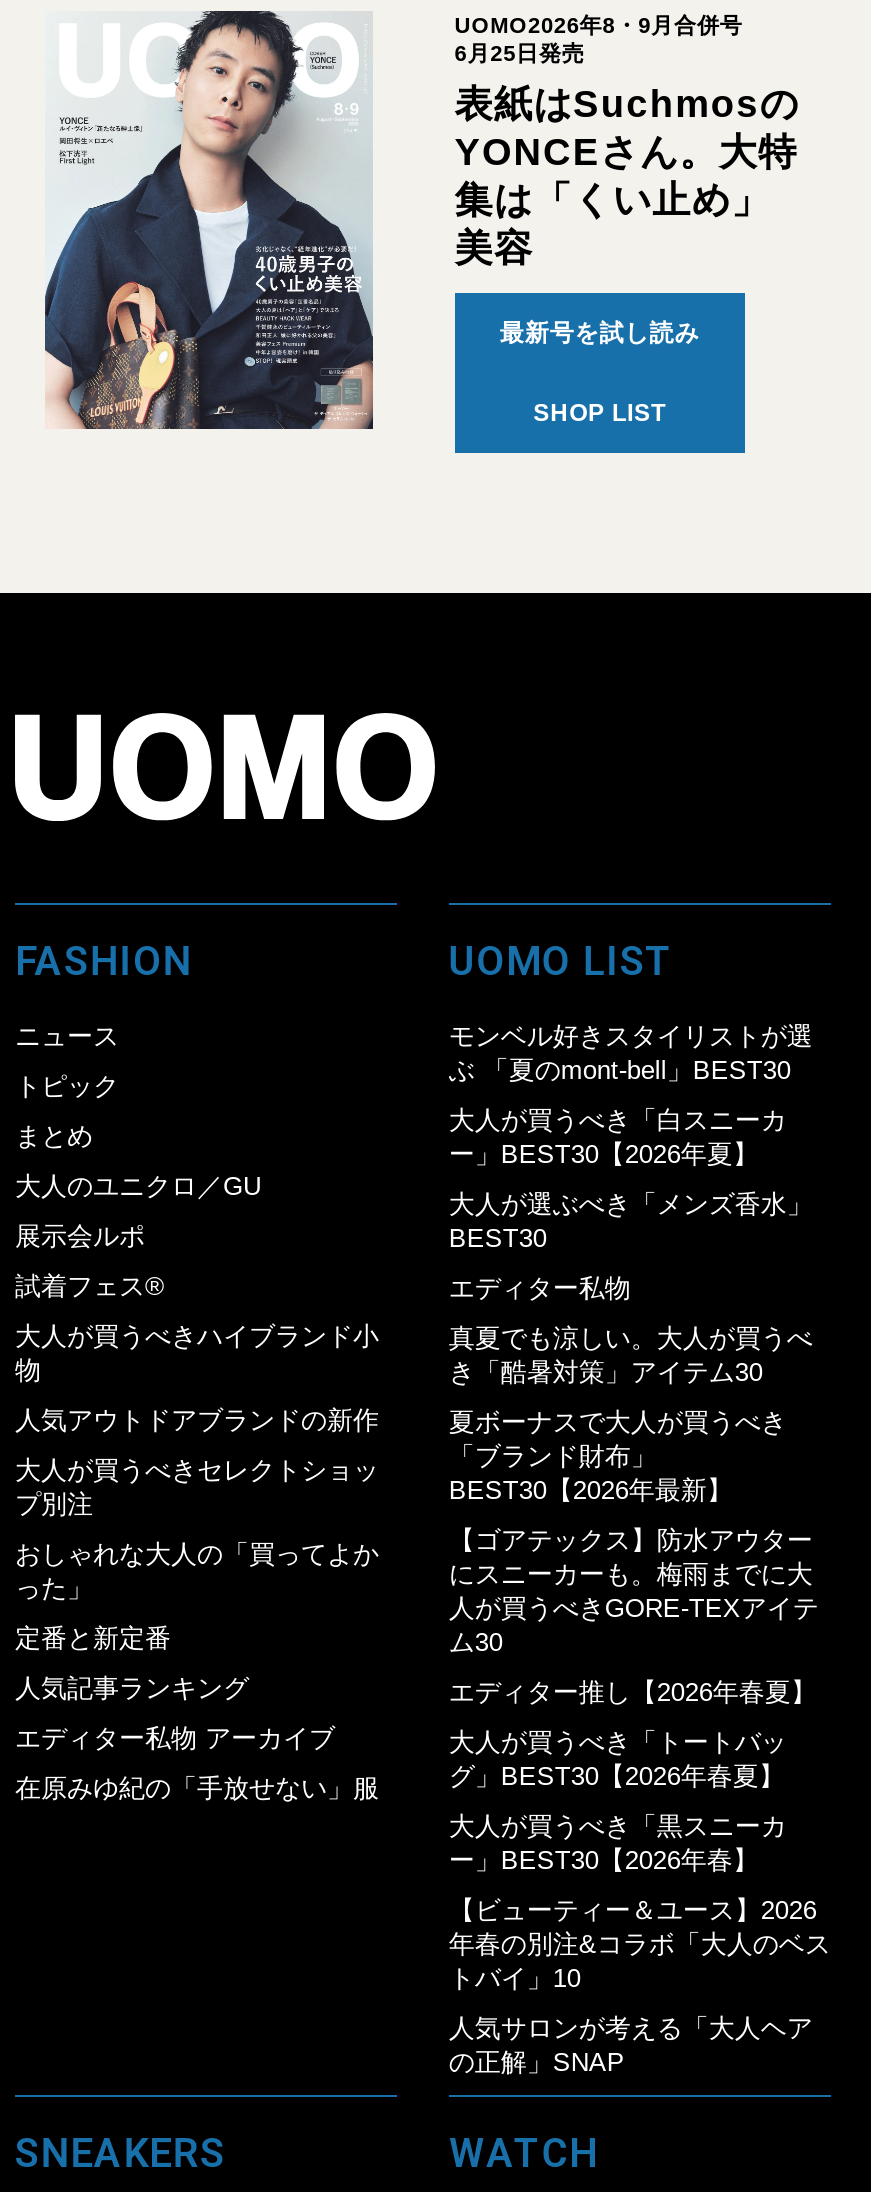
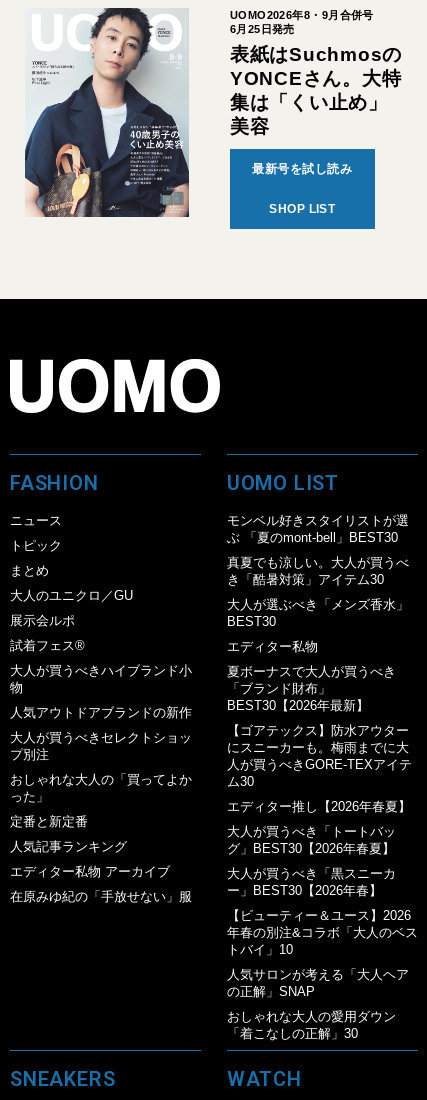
- 大人が買うべき「白スニーカ
- ー」BEST30【2026年夏】

moved up: 真夏でも涼しい。大人が買うべ | き「酷暑対策」アイテム30

moved up: 夏ボーナスで大人が買うべき | 「ブランド財布」 | BEST30【2026年最新】 | ... | 人気サロンが考える「大人ヘア | の正解」SNAP

+ おしゃれな大人の愛用ダウン
+ 「着こなしの正解」30
